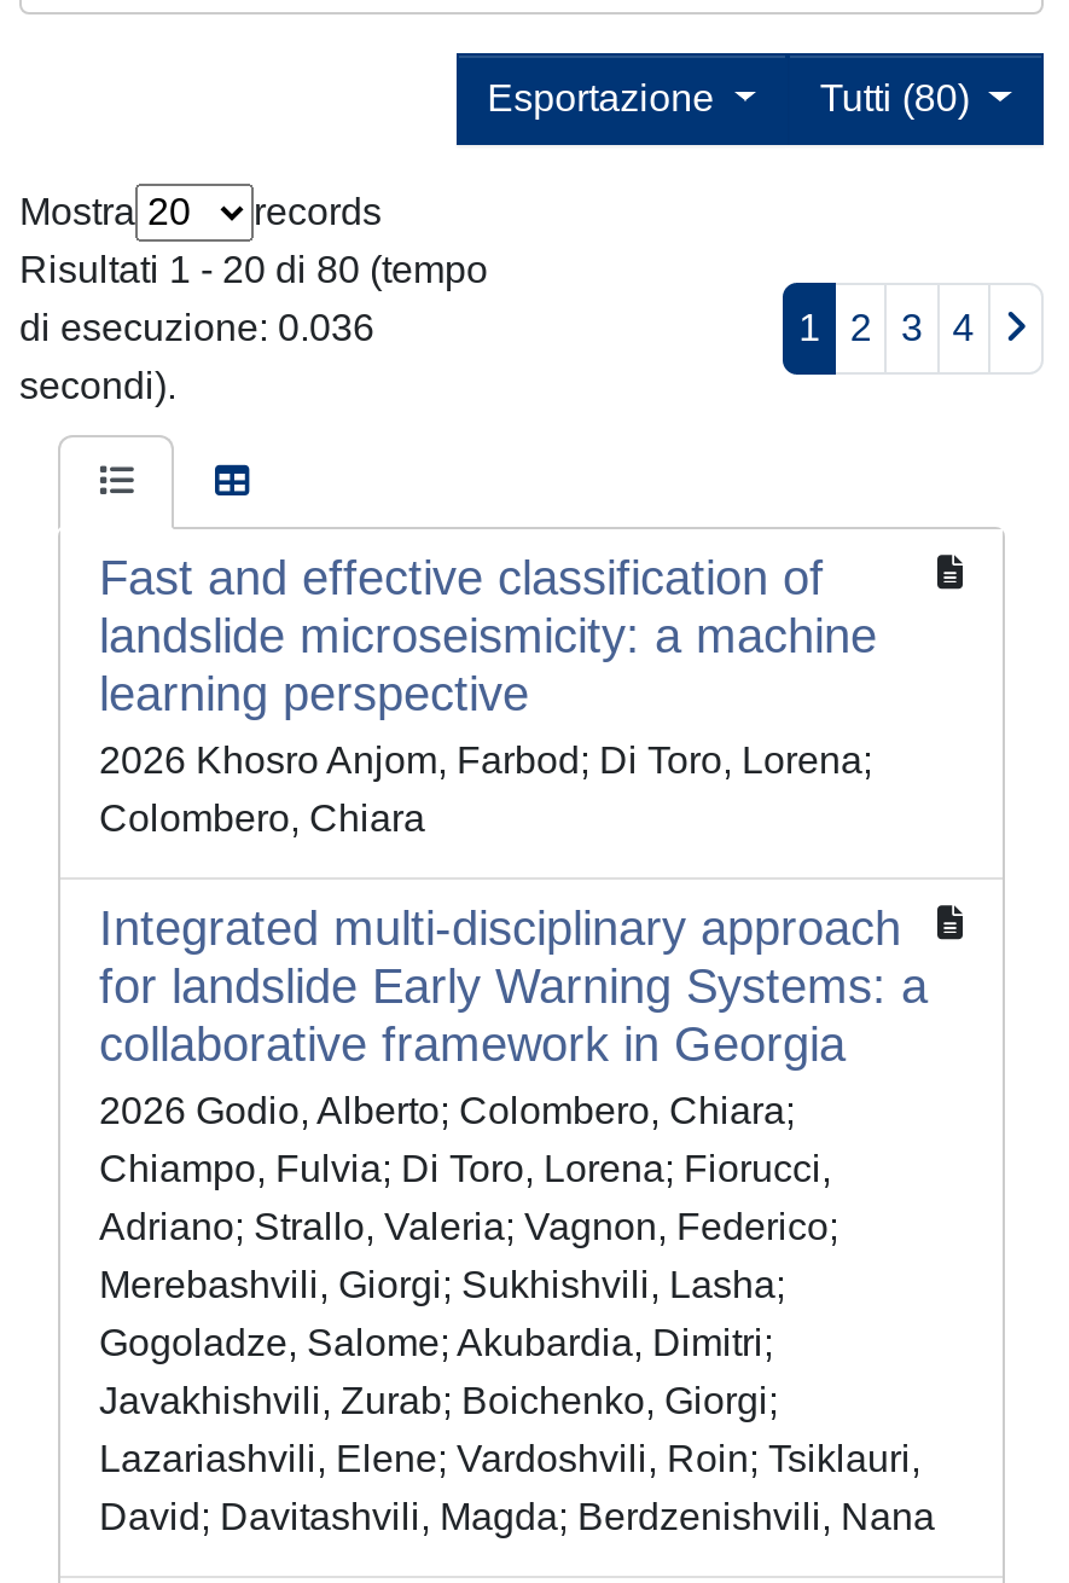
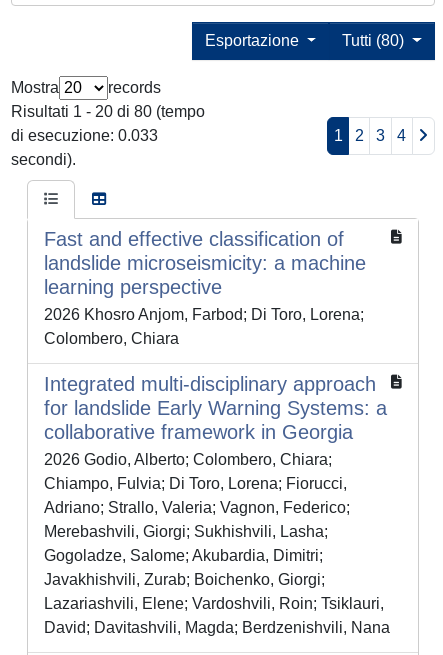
- di esecuzione: 0.036
+ di esecuzione: 0.033
